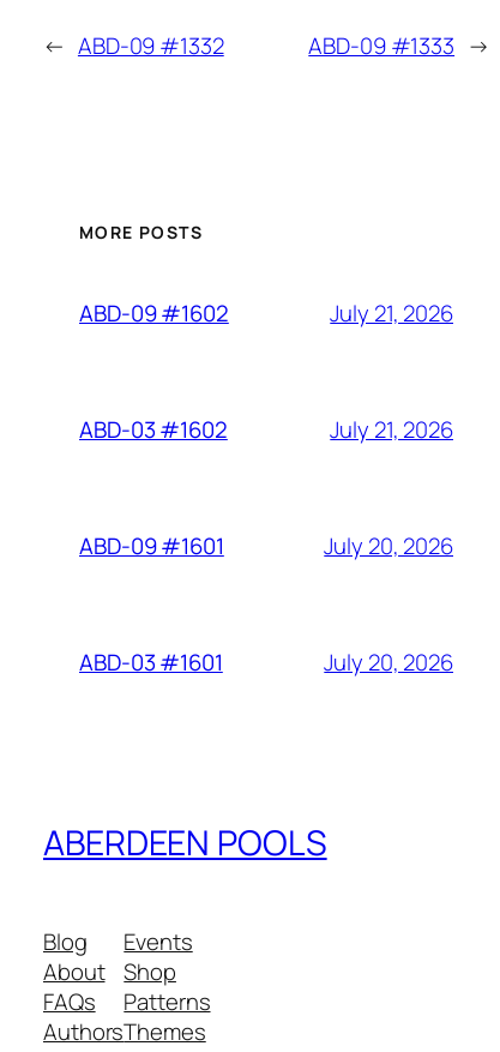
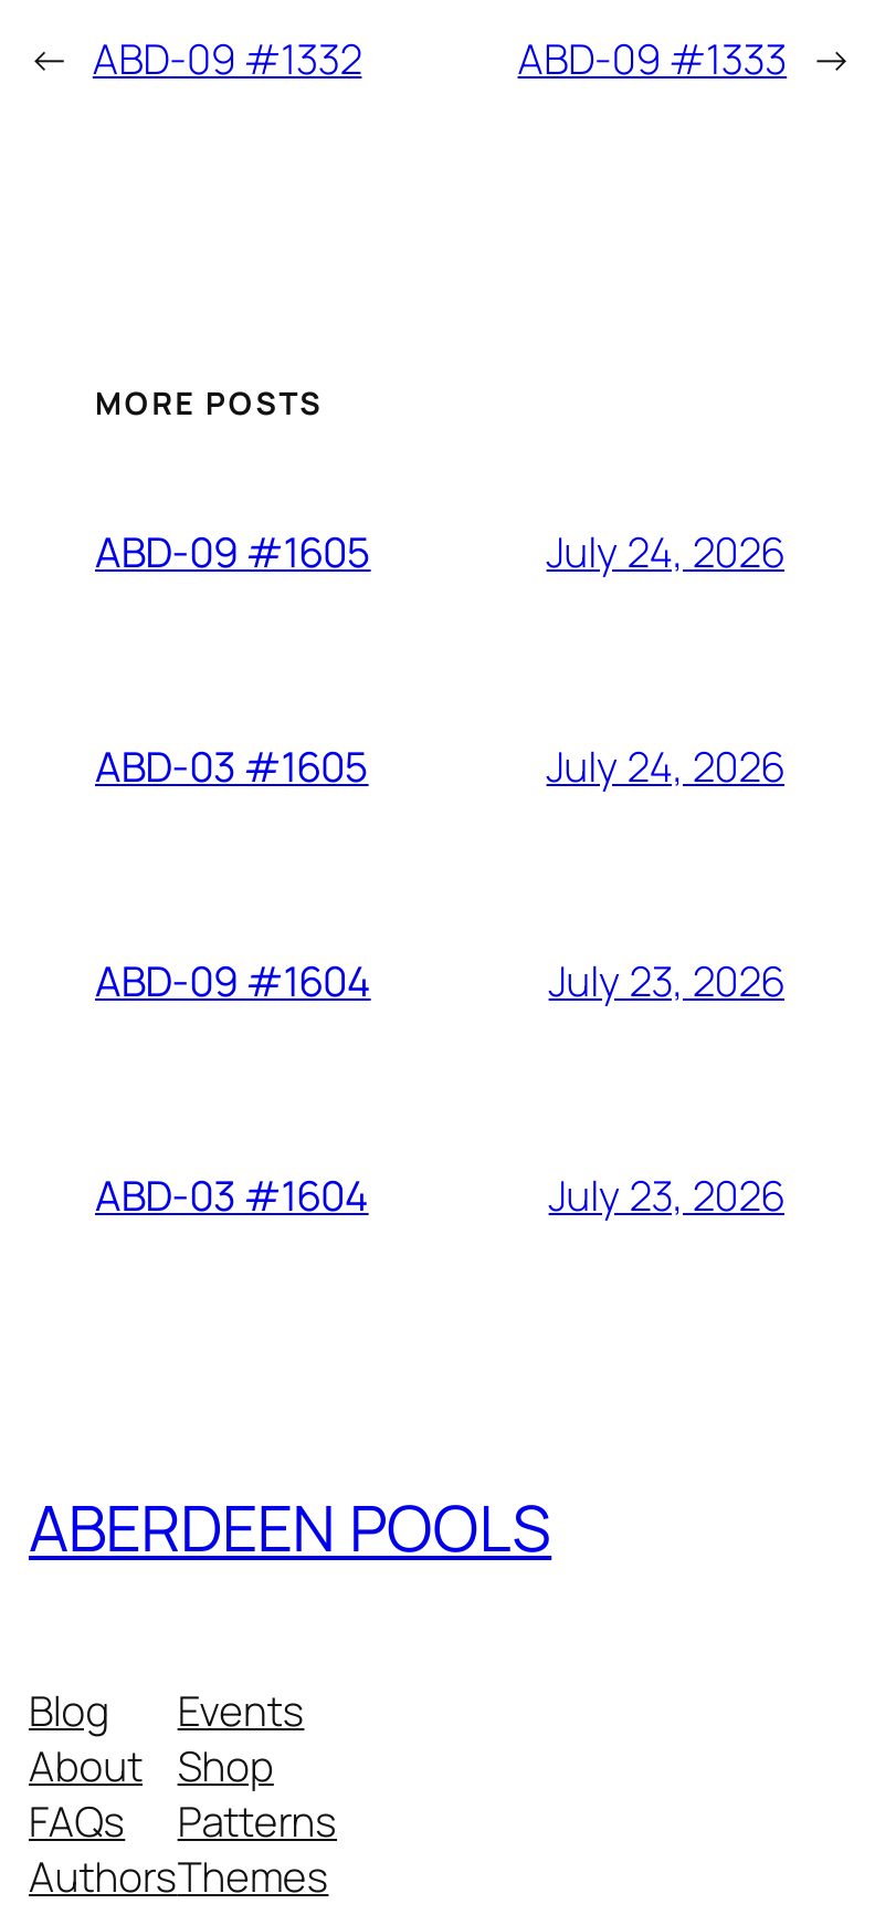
- ABD-09 #1602
+ ABD-09 #1605

- July 21, 2026
+ July 24, 2026

- ABD-03 #1602
+ ABD-03 #1605

- July 21, 2026
+ July 24, 2026

- ABD-09 #1601
+ ABD-09 #1604

- July 20, 2026
+ July 23, 2026

- ABD-03 #1601
+ ABD-03 #1604

- July 20, 2026
+ July 23, 2026
